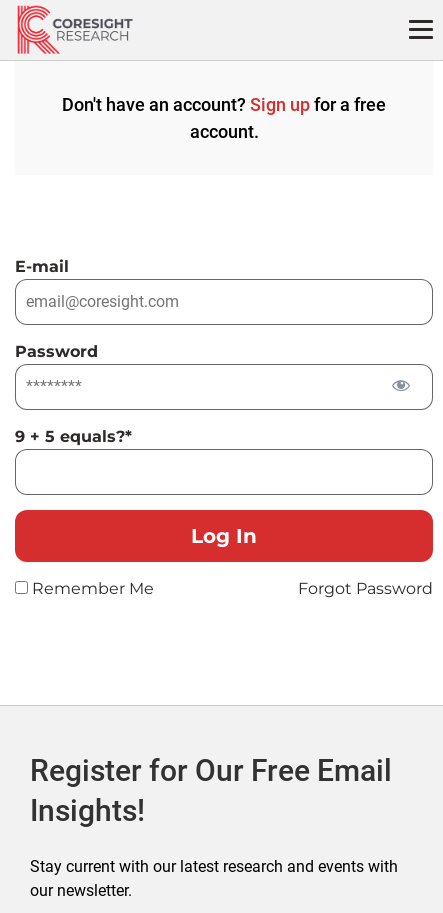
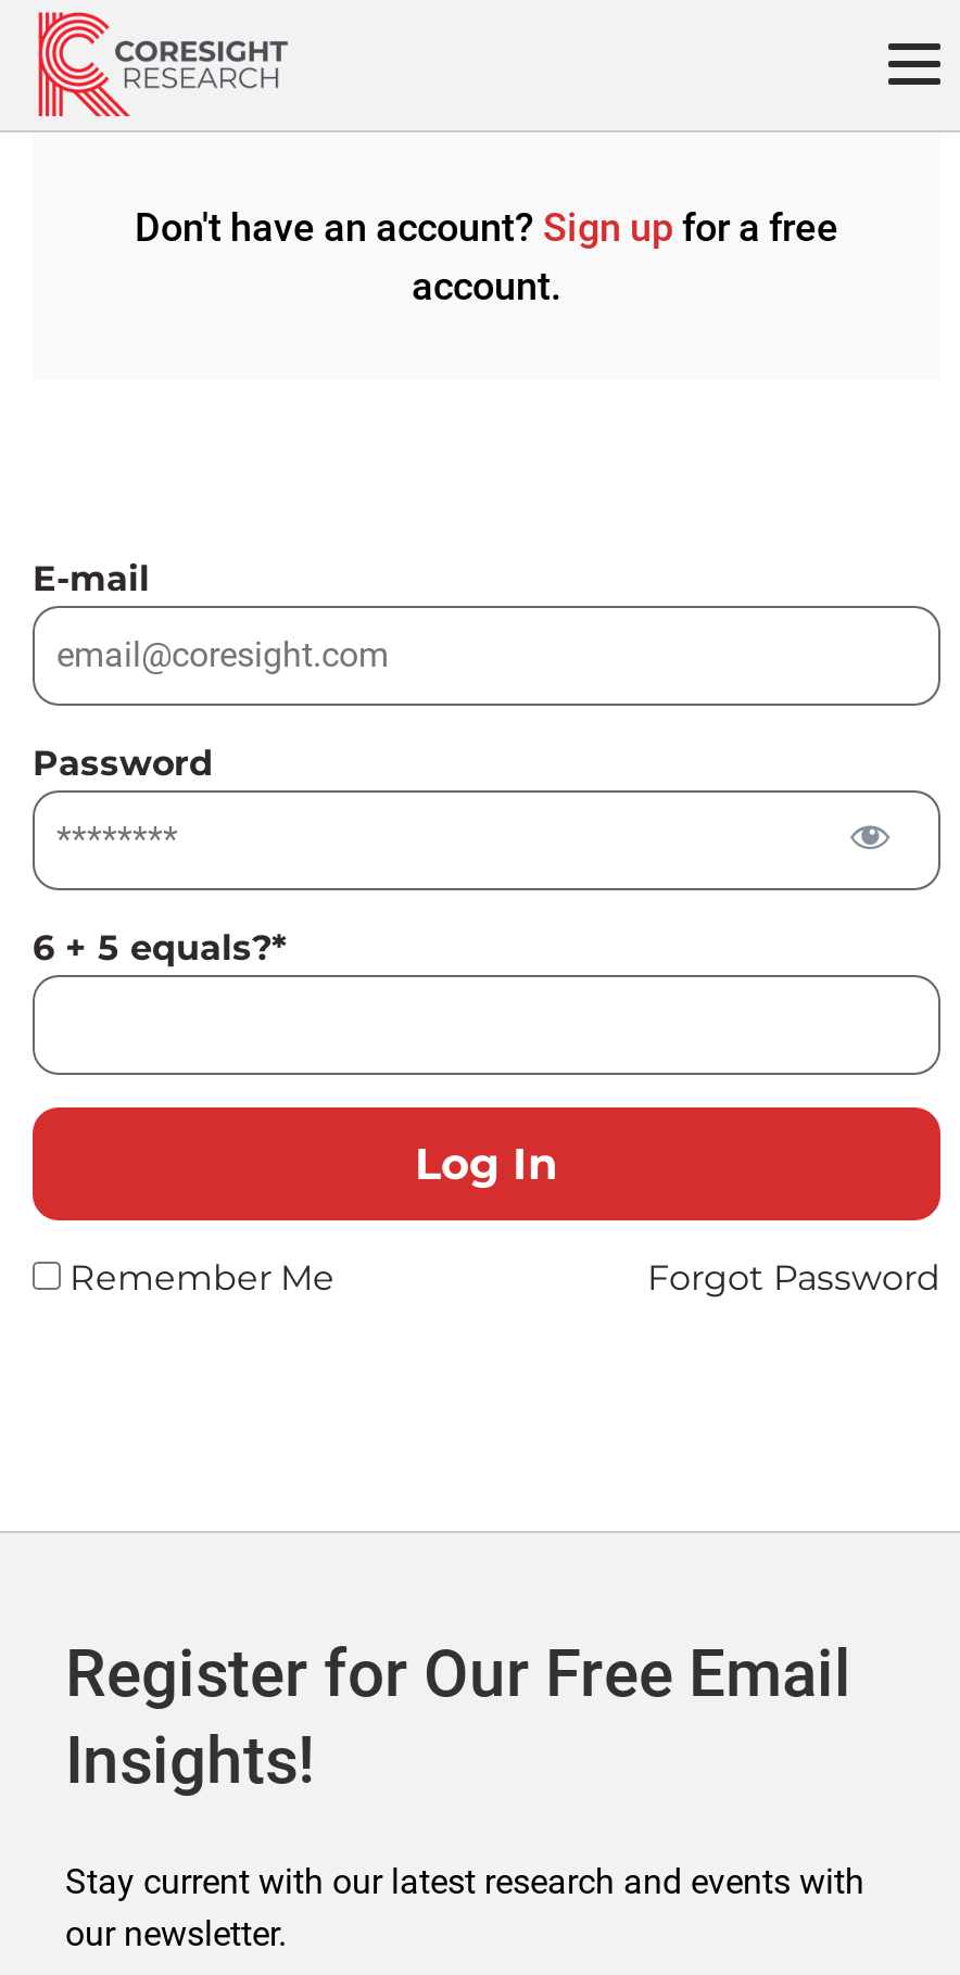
- 9 + 5 equals?*
+ 6 + 5 equals?*
